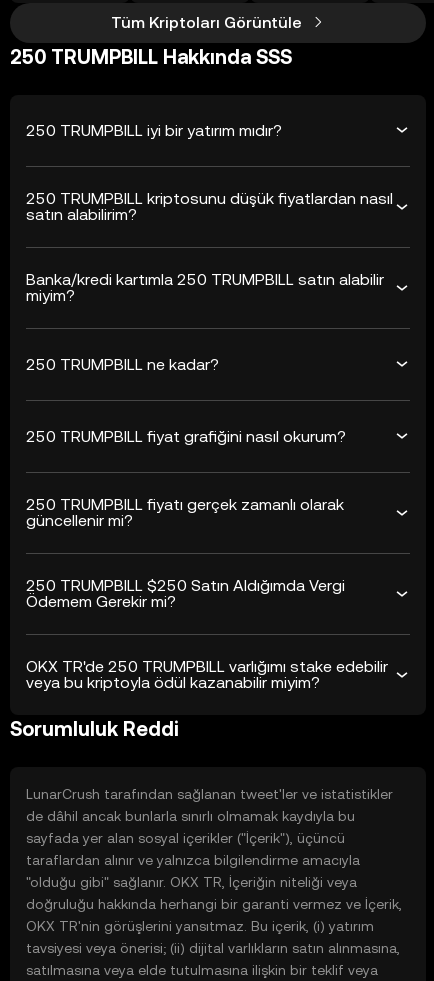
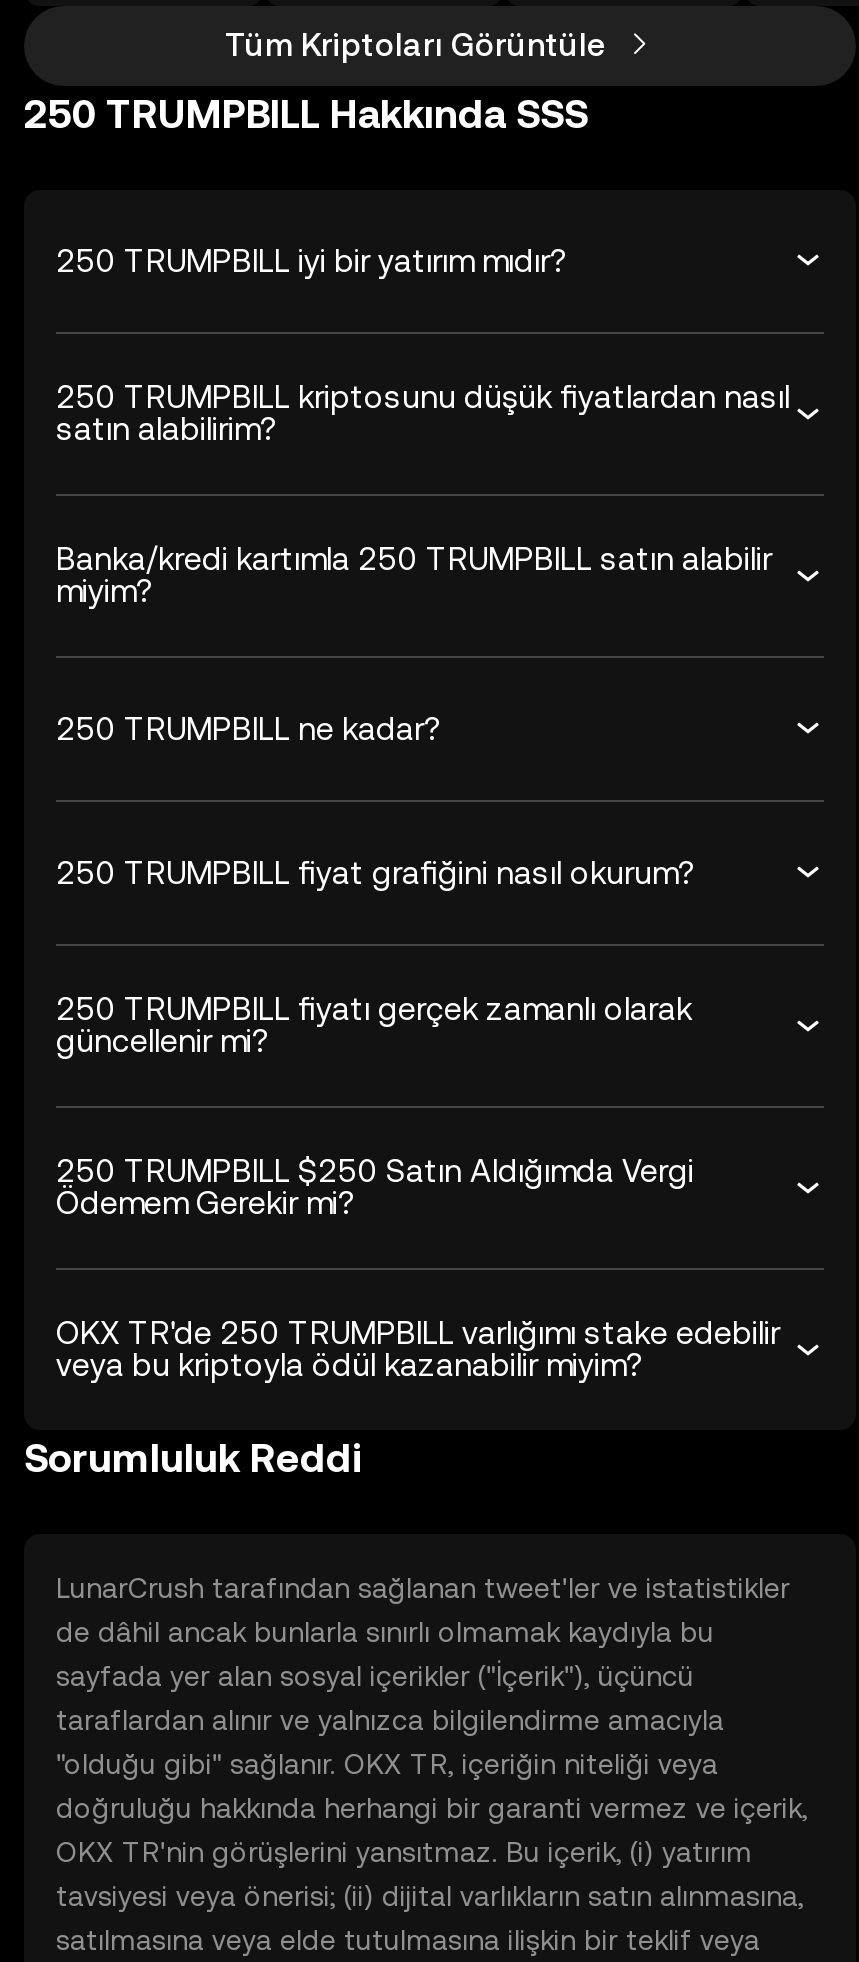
- "olduğu gibi" sağlanır. OKX TR, İçeriğin niteliği veya
+ "olduğu gibi" sağlanır. OKX TR, içeriğin niteliği veya

- doğruluğu hakkında herhangi bir garanti vermez ve İçerik,
+ doğruluğu hakkında herhangi bir garanti vermez ve içerik,
